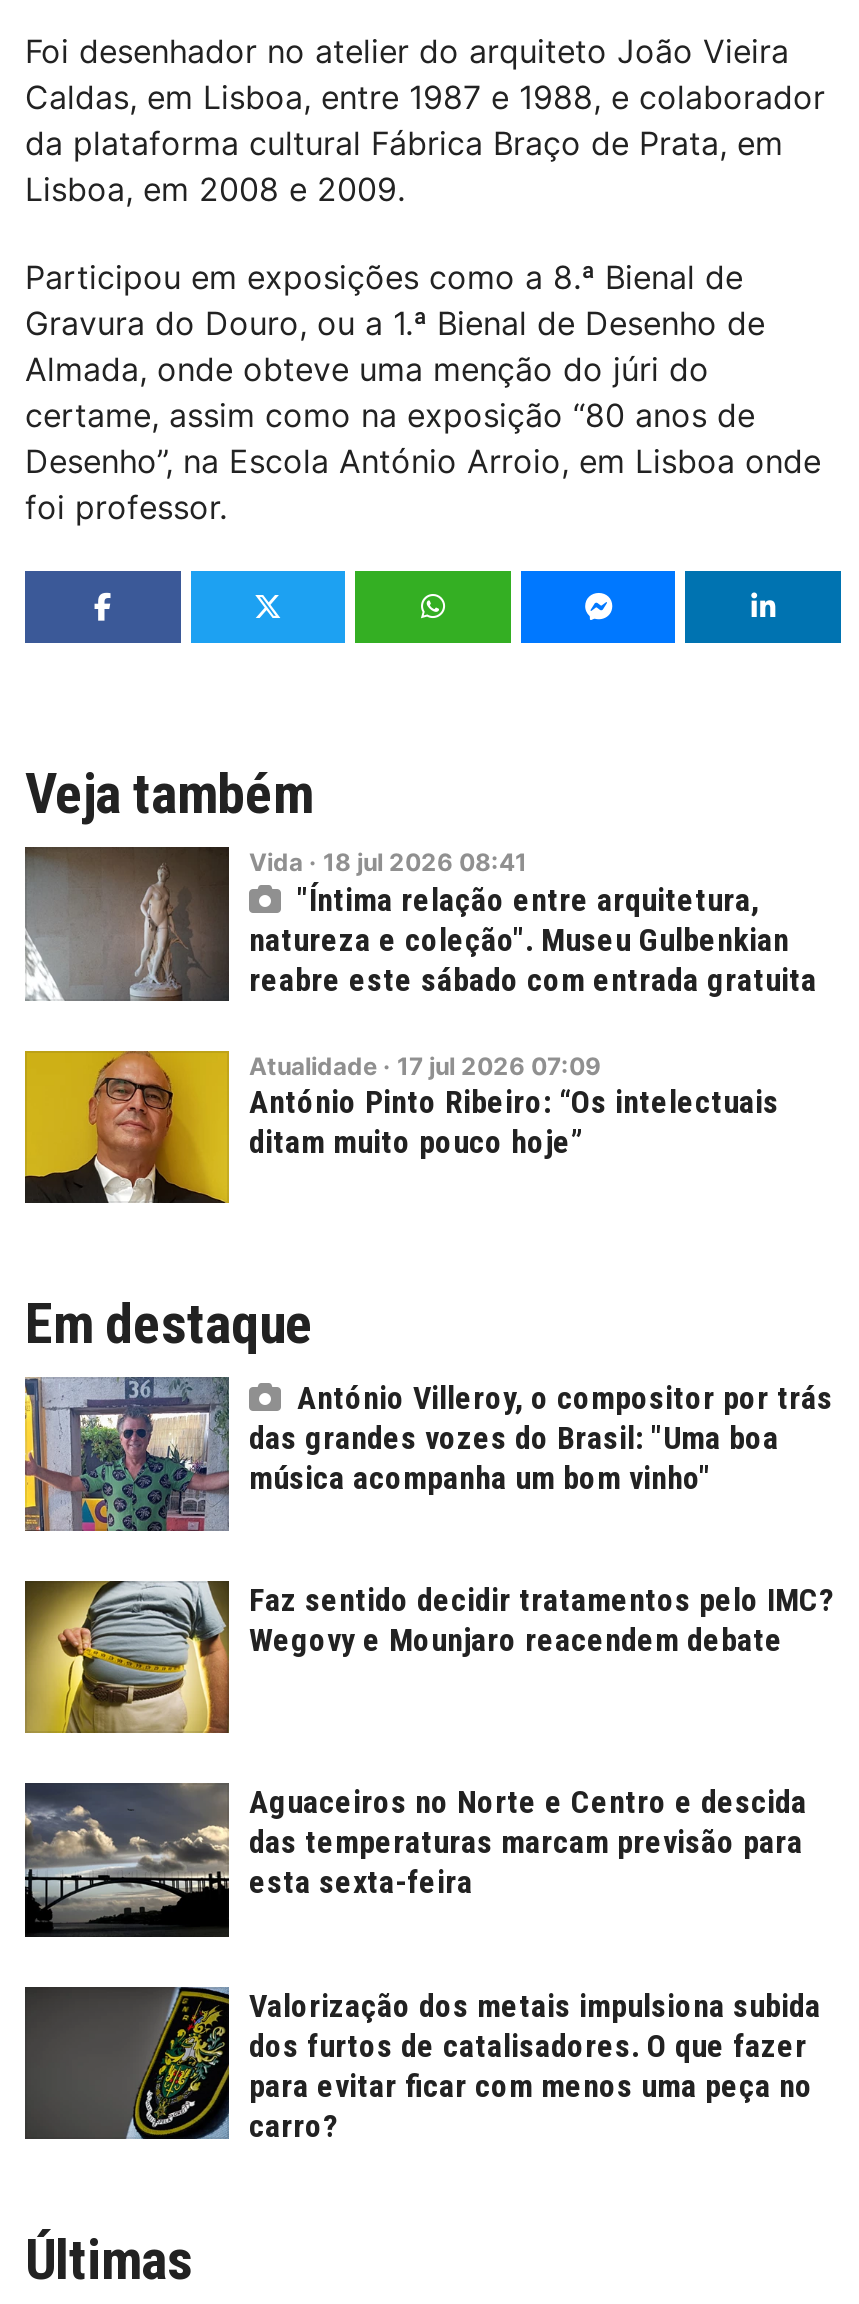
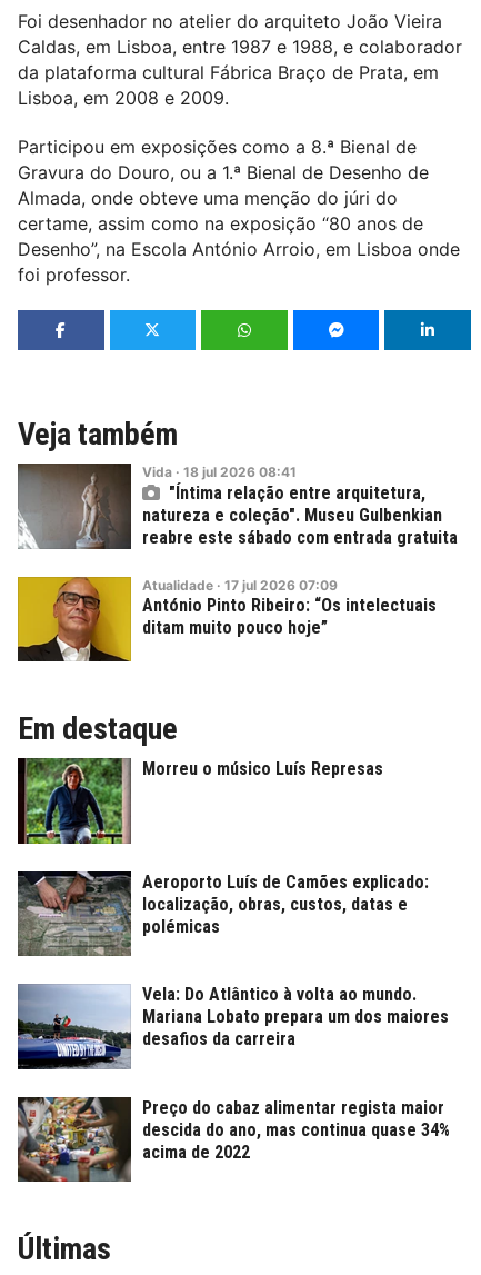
- [image]
- António Villeroy, o compositor por trás
- das grandes vozes do Brasil: "Uma boa
- música acompanha um bom vinho"
+ [image]
+ Morreu o músico Luís Represas

- [image]
- Faz sentido decidir tratamentos pelo IMC?
- Wegovy e Mounjaro reacendem debate
+ [image]
+ Aeroporto Luís de Camões explicado:
+ localização, obras, custos, datas e
+ polémicas

- [image]
- Aguaceiros no Norte e Centro e descida
- das temperaturas marcam previsão para
- esta sexta-feira
+ [image]
+ Vela: Do Atlântico à volta ao mundo.
+ Mariana Lobato prepara um dos maiores
+ desafios da carreira

- [image]
- Valorização dos metais impulsiona subida
- dos furtos de catalisadores. O que fazer
- para evitar ficar com menos uma peça no
- carro?
+ [image]
+ Preço do cabaz alimentar regista maior
+ descida do ano, mas continua quase 34%
+ acima de 2022
